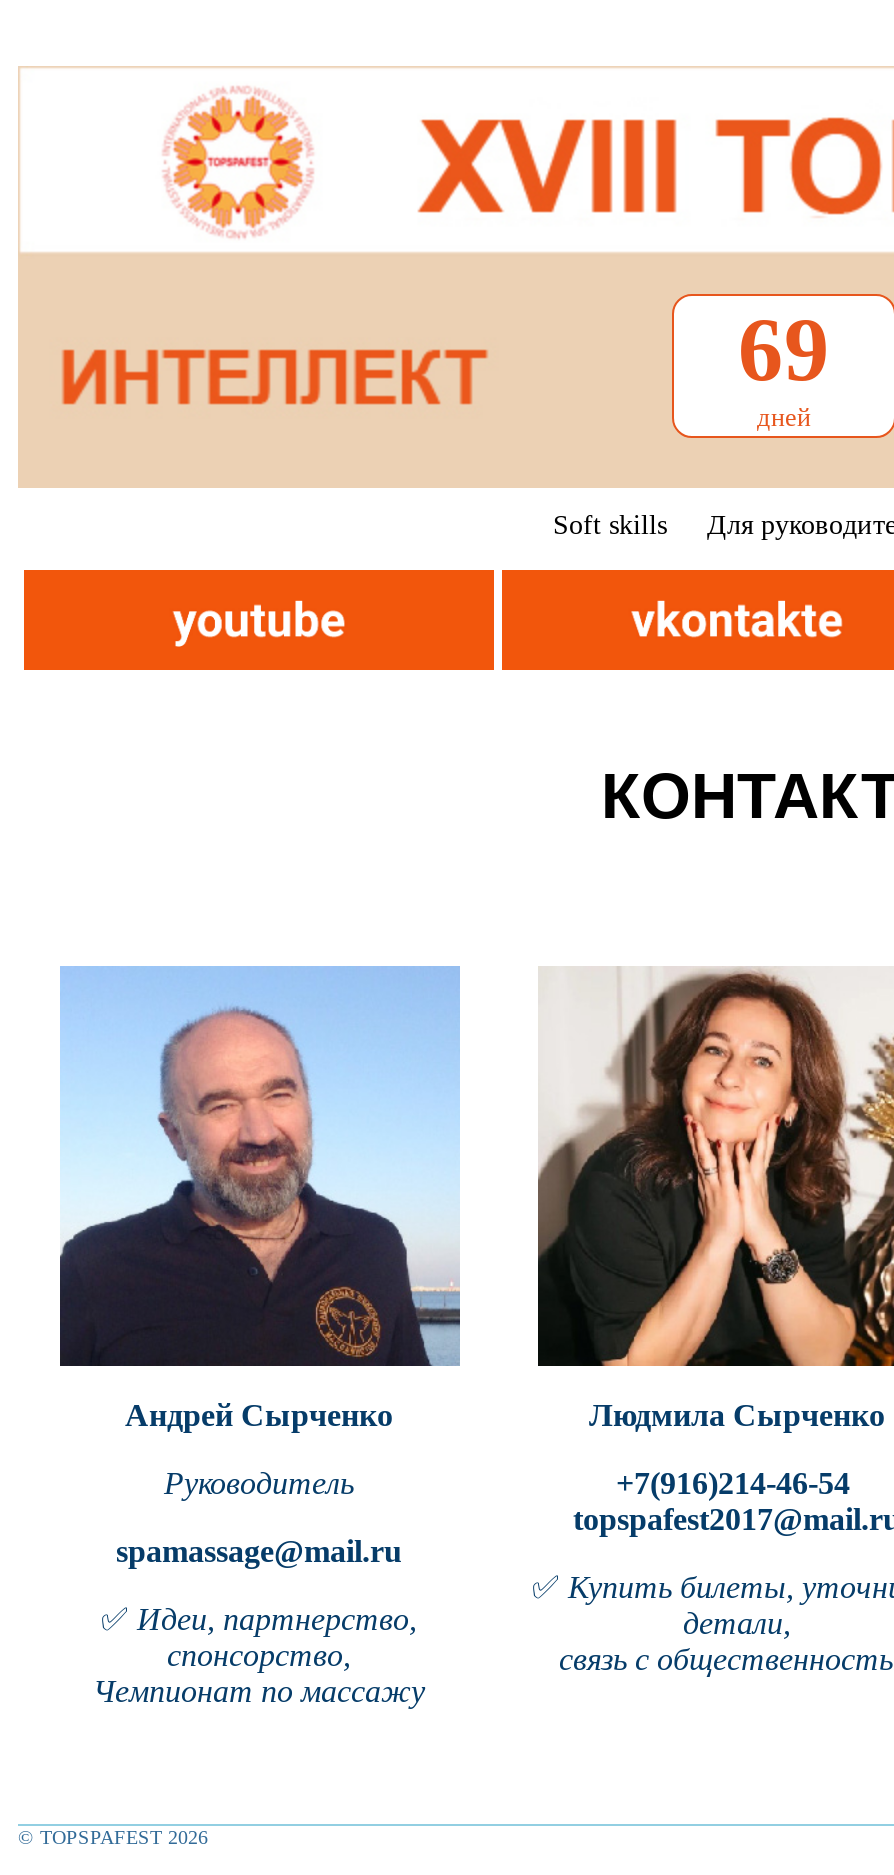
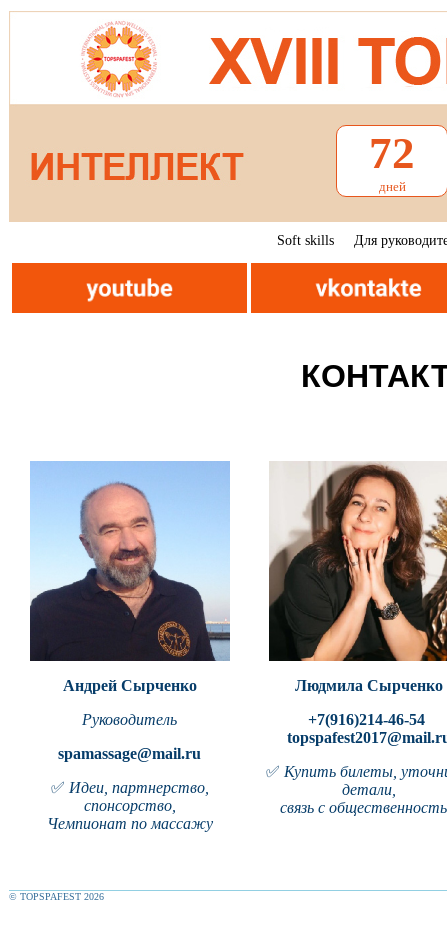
- 69
+ 72
